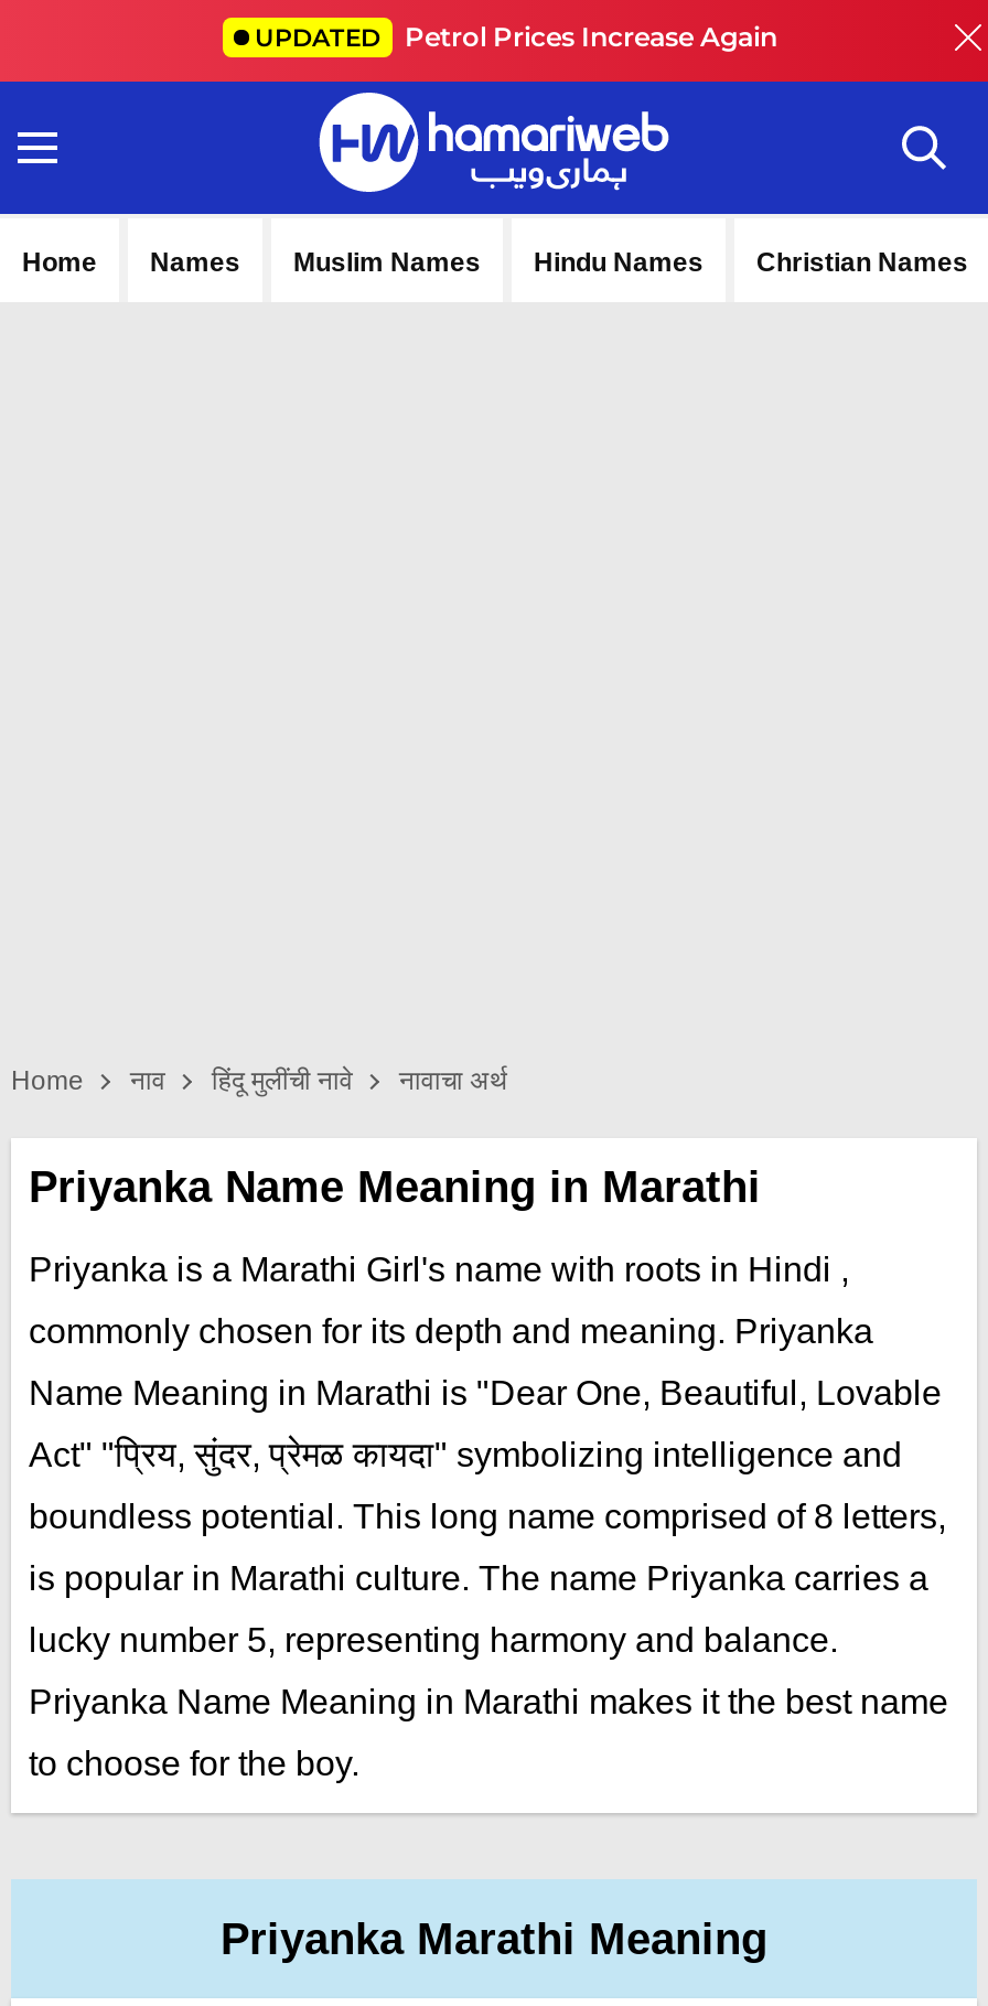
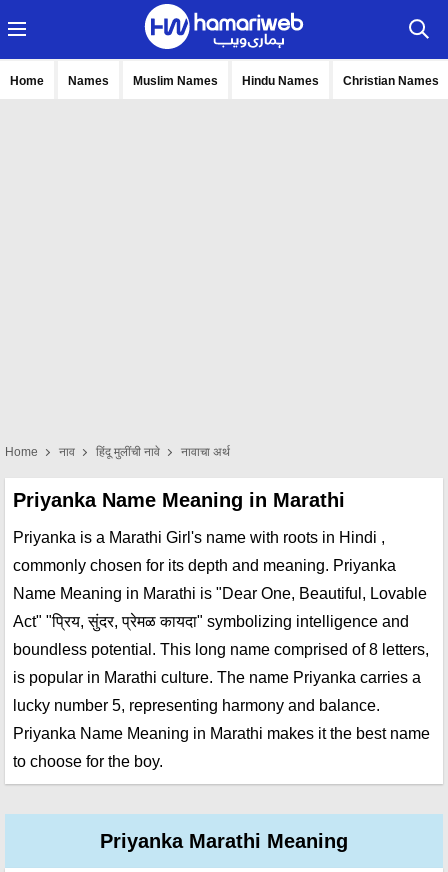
- UPDATED Petrol Prices Increase Again
